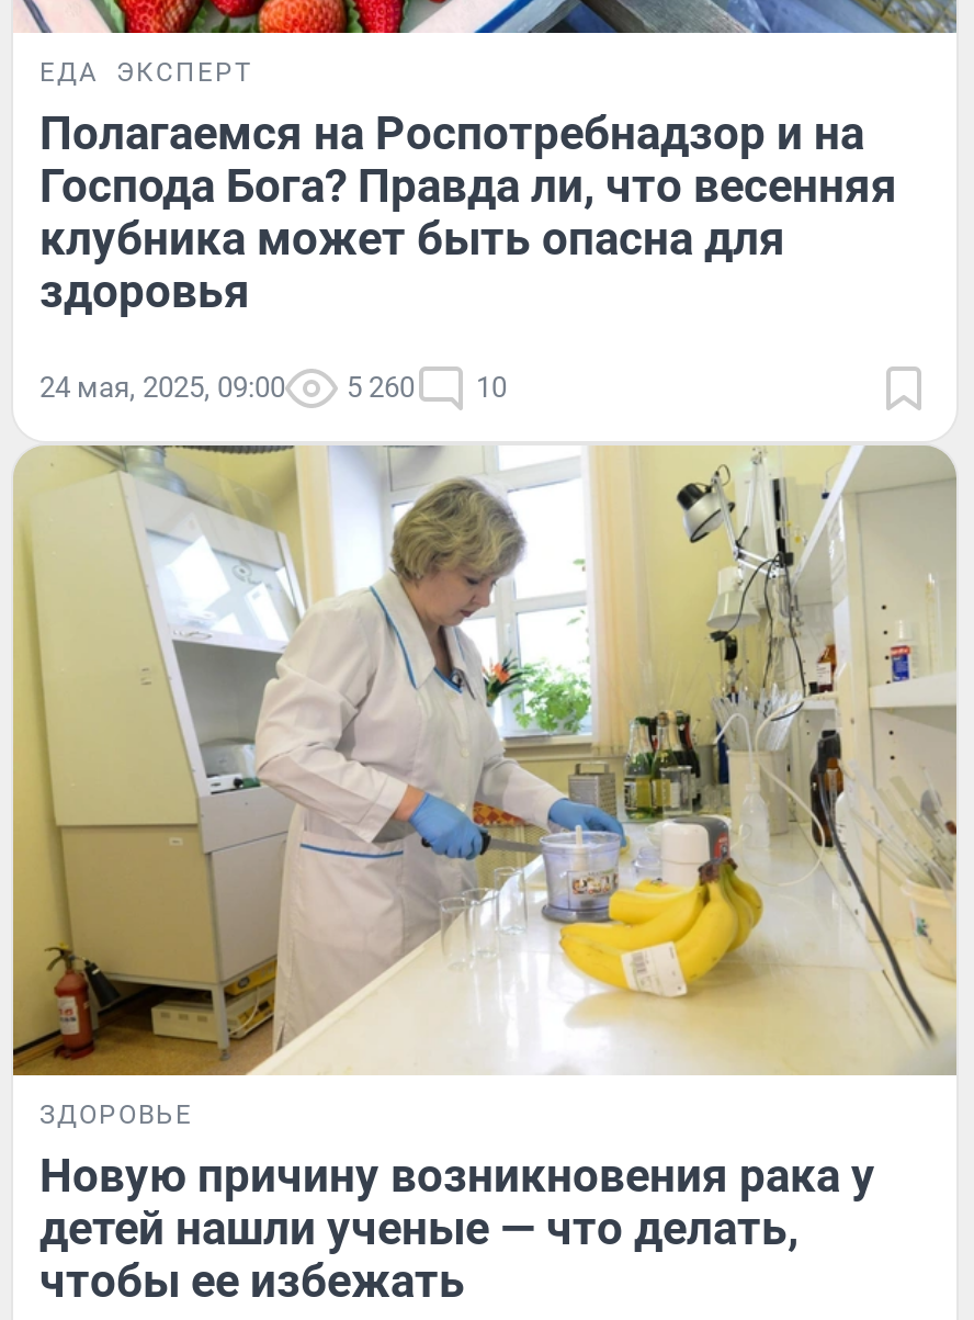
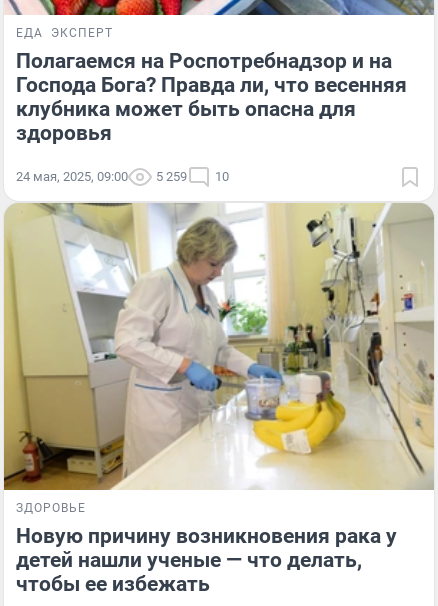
- 24 мая, 2025, 09:00 5 260 10
+ 24 мая, 2025, 09:00 5 259 10
